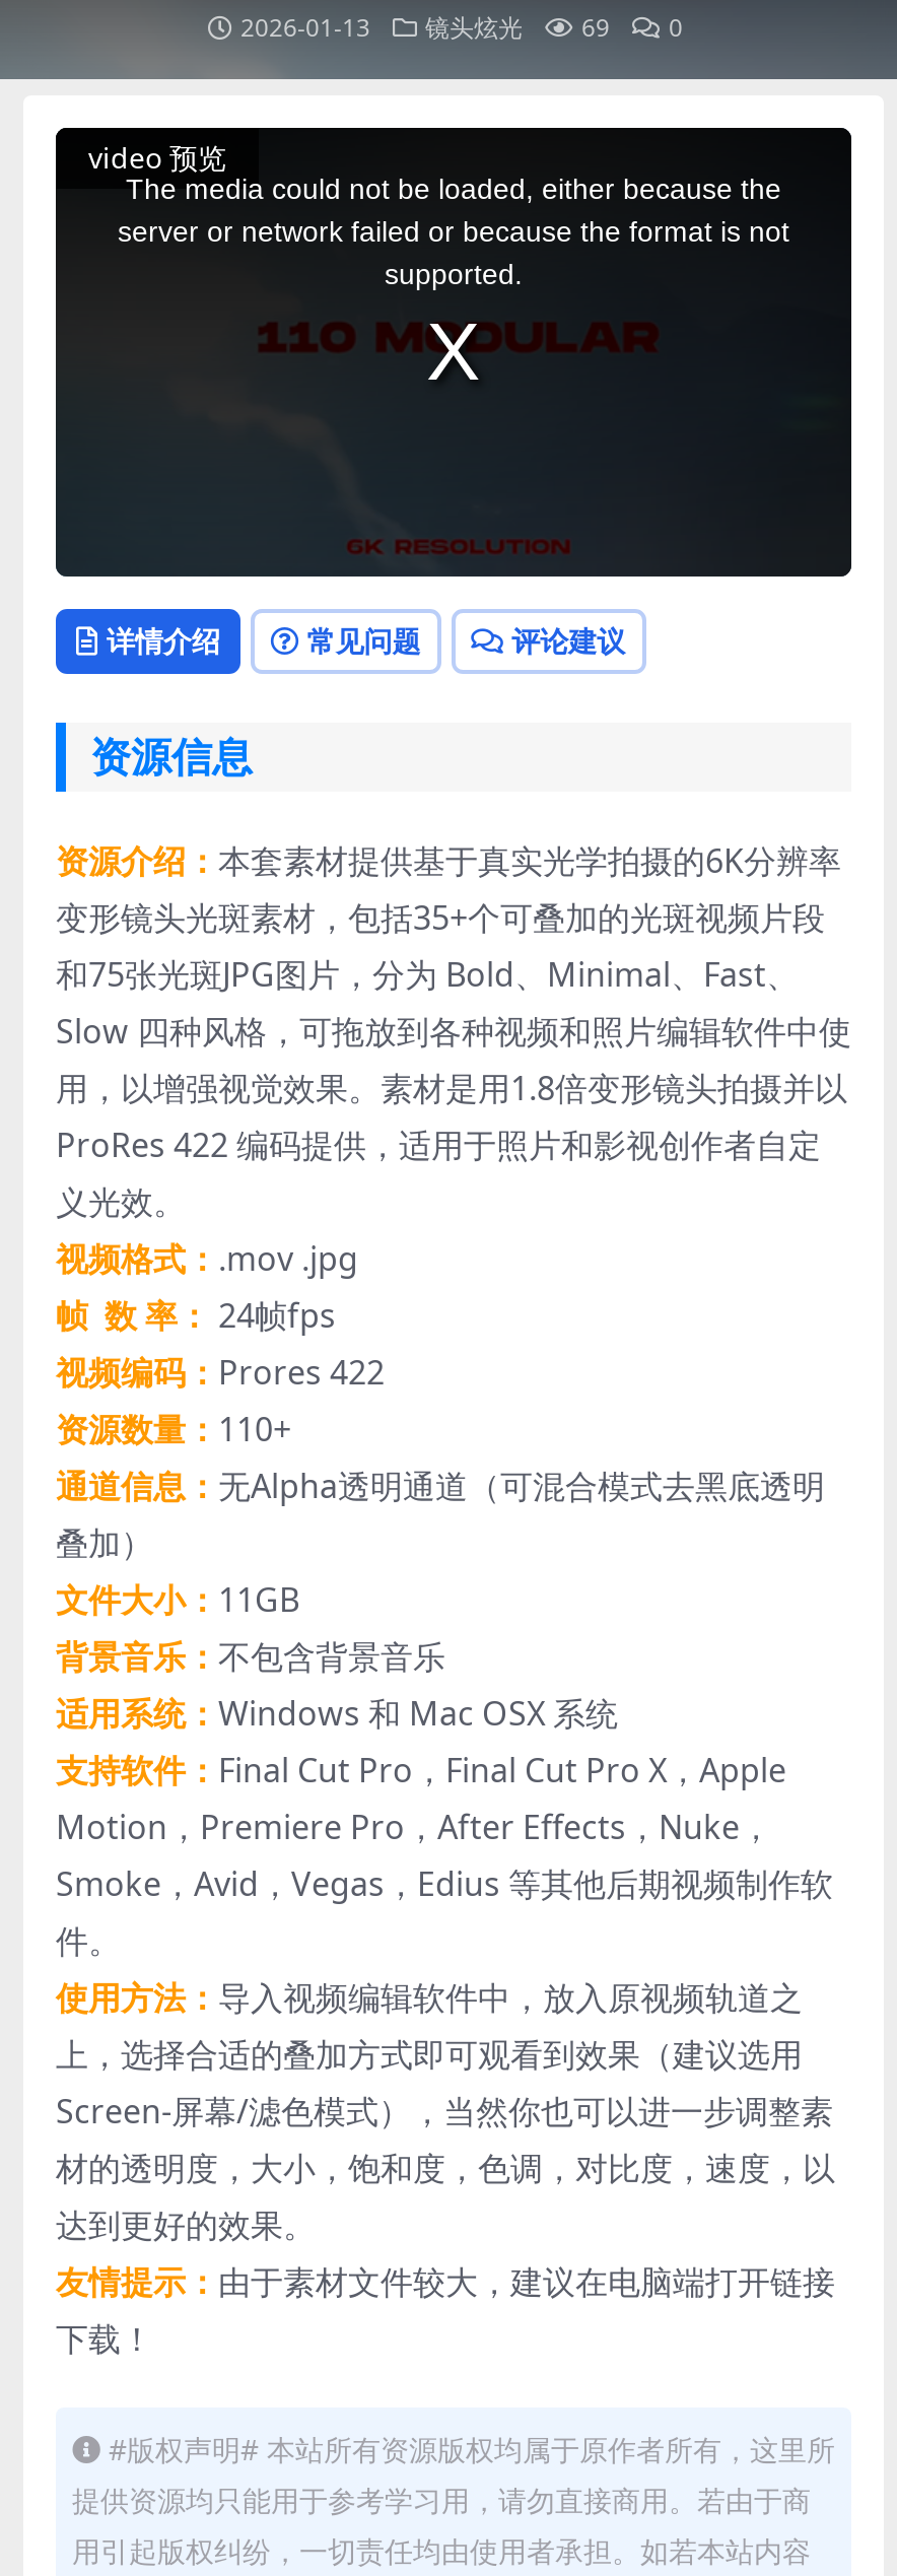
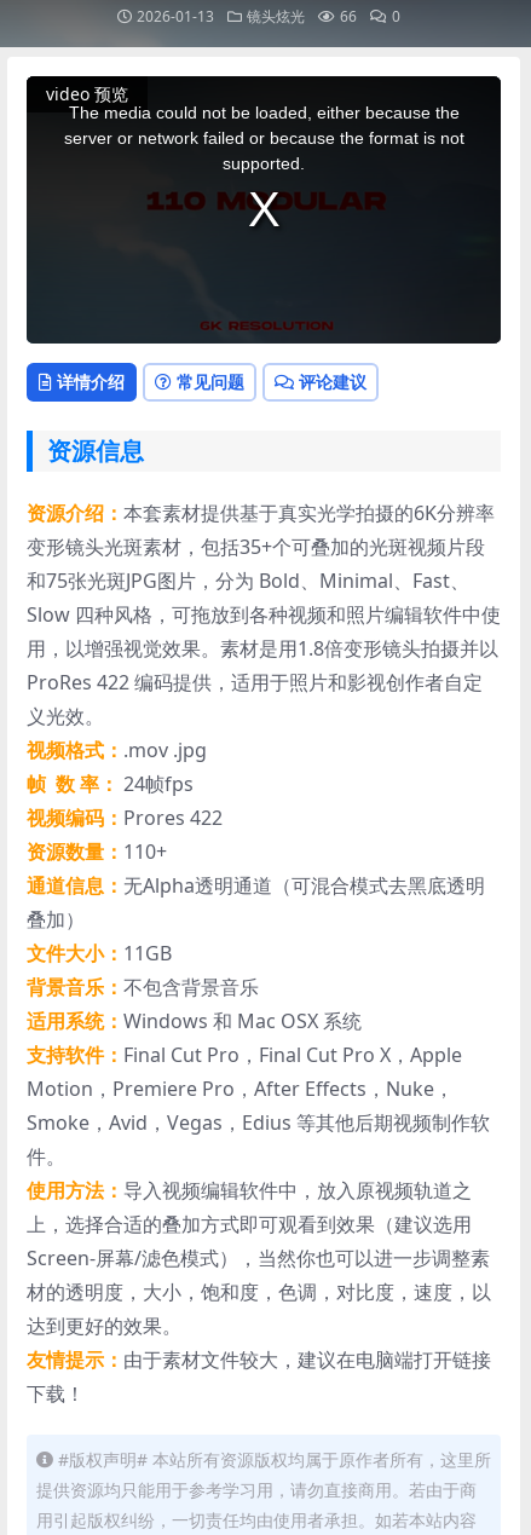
- 2026-01-13 镜头炫光 69 0
+ 2026-01-13 镜头炫光 66 0
